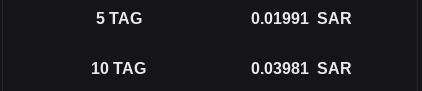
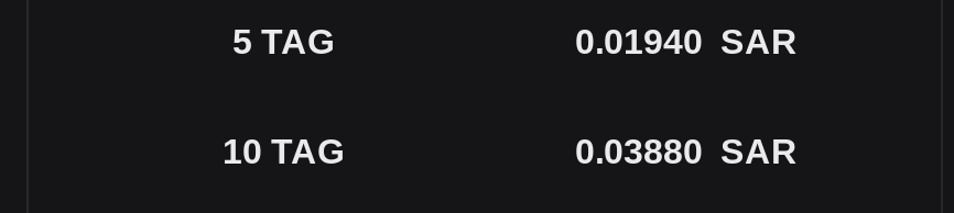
- 0.01991 SAR
+ 0.01940 SAR

- 0.03981 SAR
+ 0.03880 SAR
